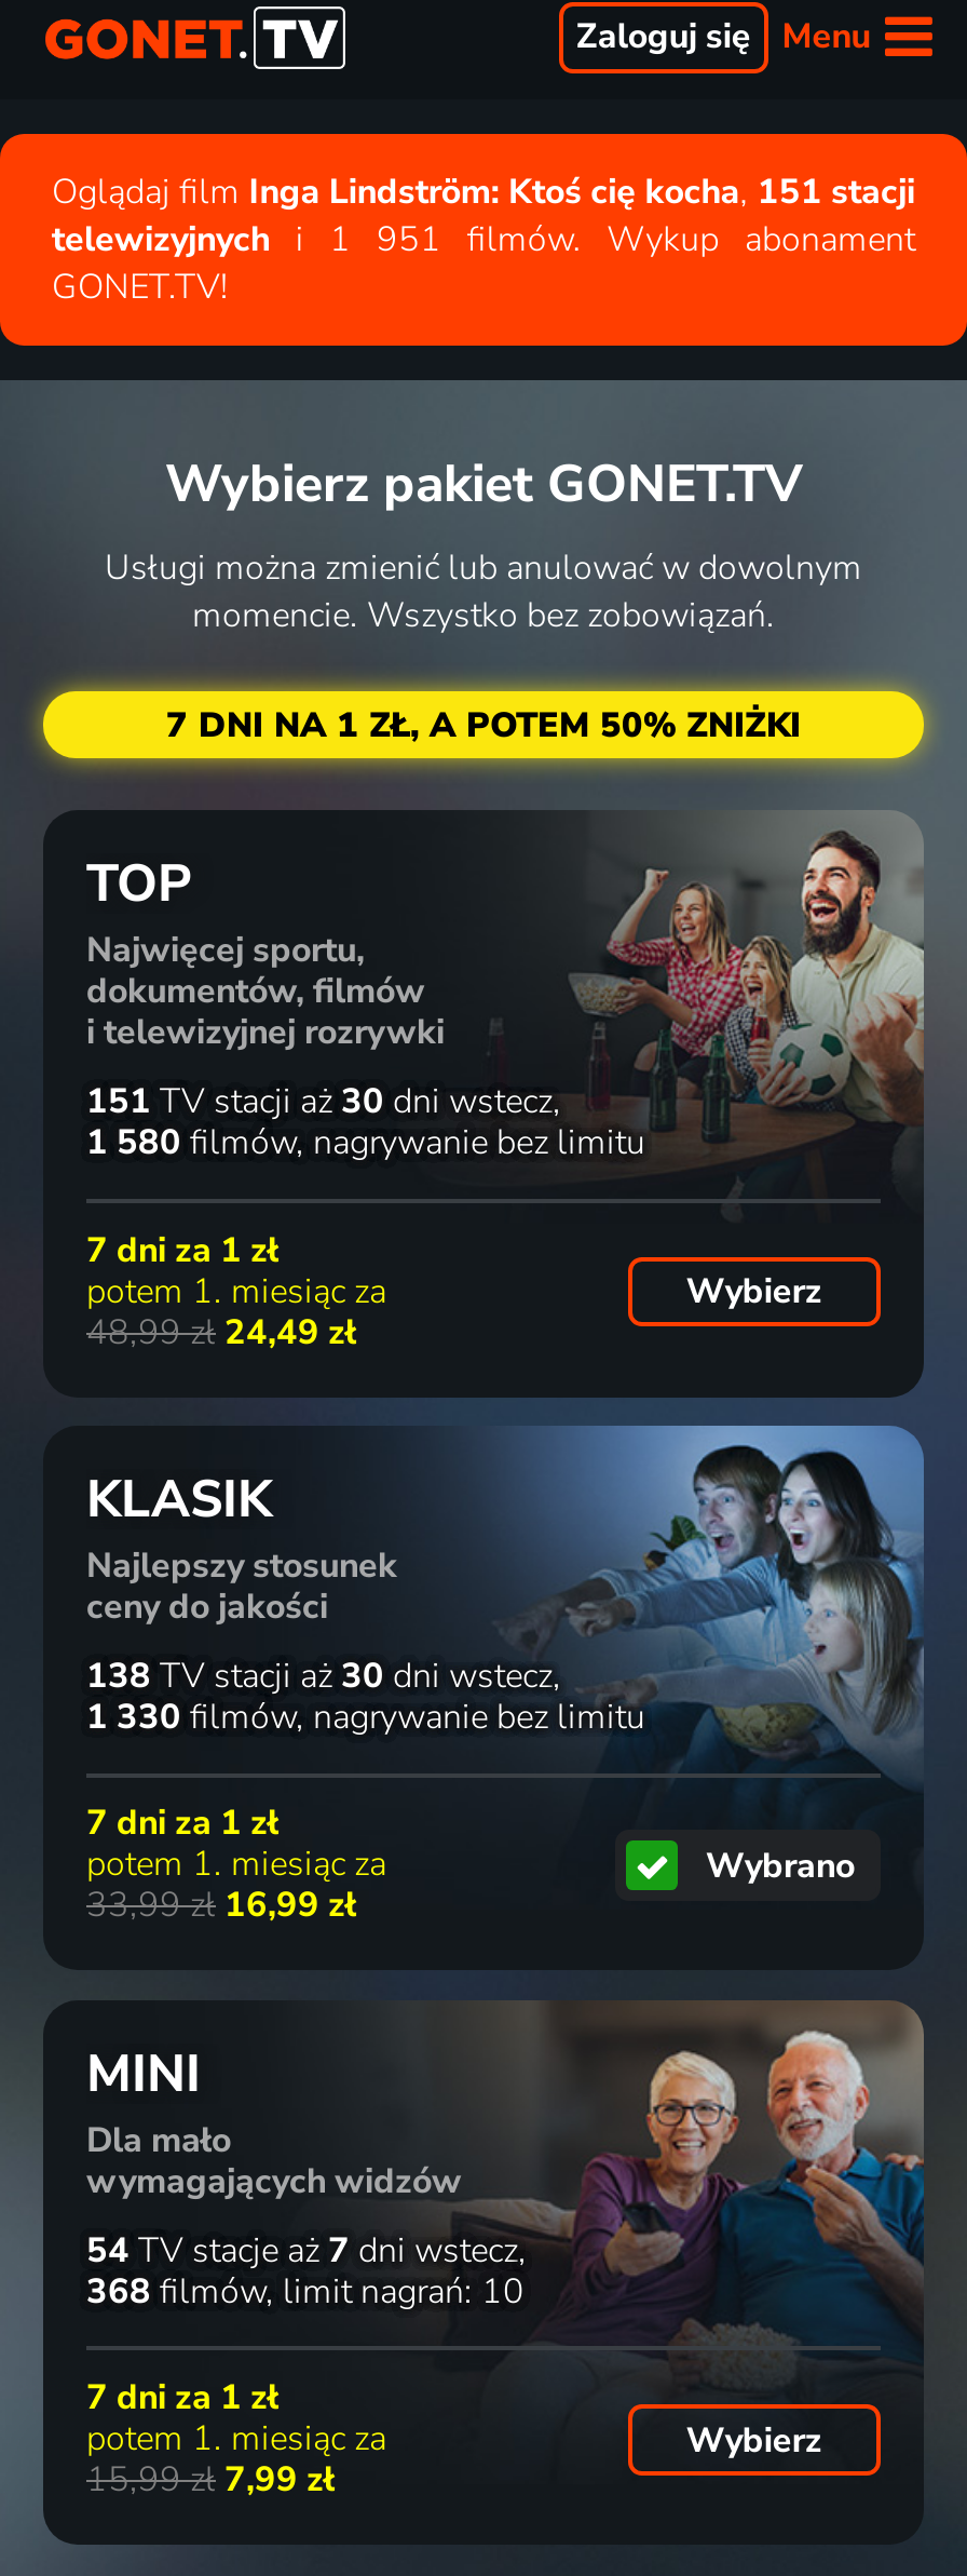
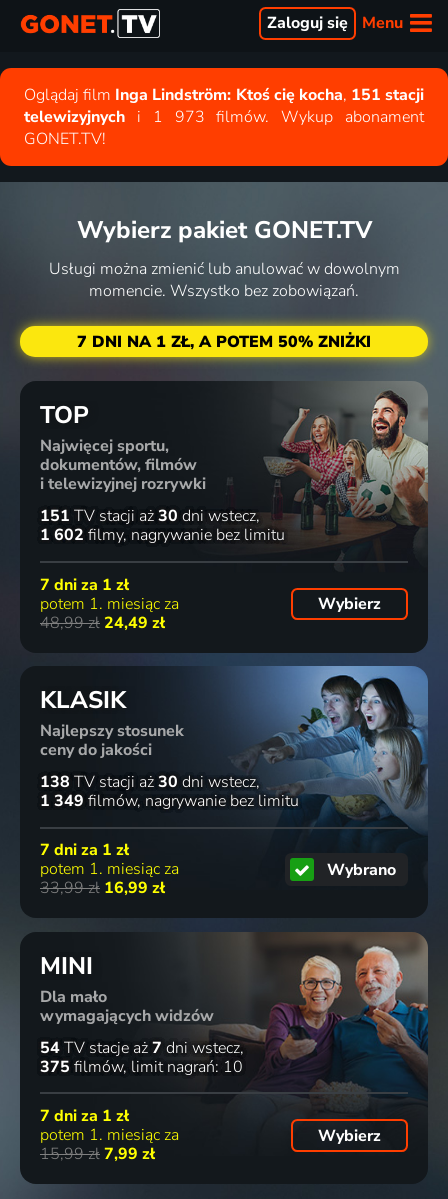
- telewizyjnych i 1 951 filmów. Wykup abonament
+ telewizyjnych i 1 973 filmów. Wykup abonament

- 1 580 filmów nagrywanie bez limitu
+ 1 602 filmy nagrywanie bez limitu

- 1 330 filmów nagrywanie bez limitu
+ 1 349 filmów nagrywanie bez limitu

- 368 filmów limit nagrań: 10
+ 375 filmów limit nagrań: 10
